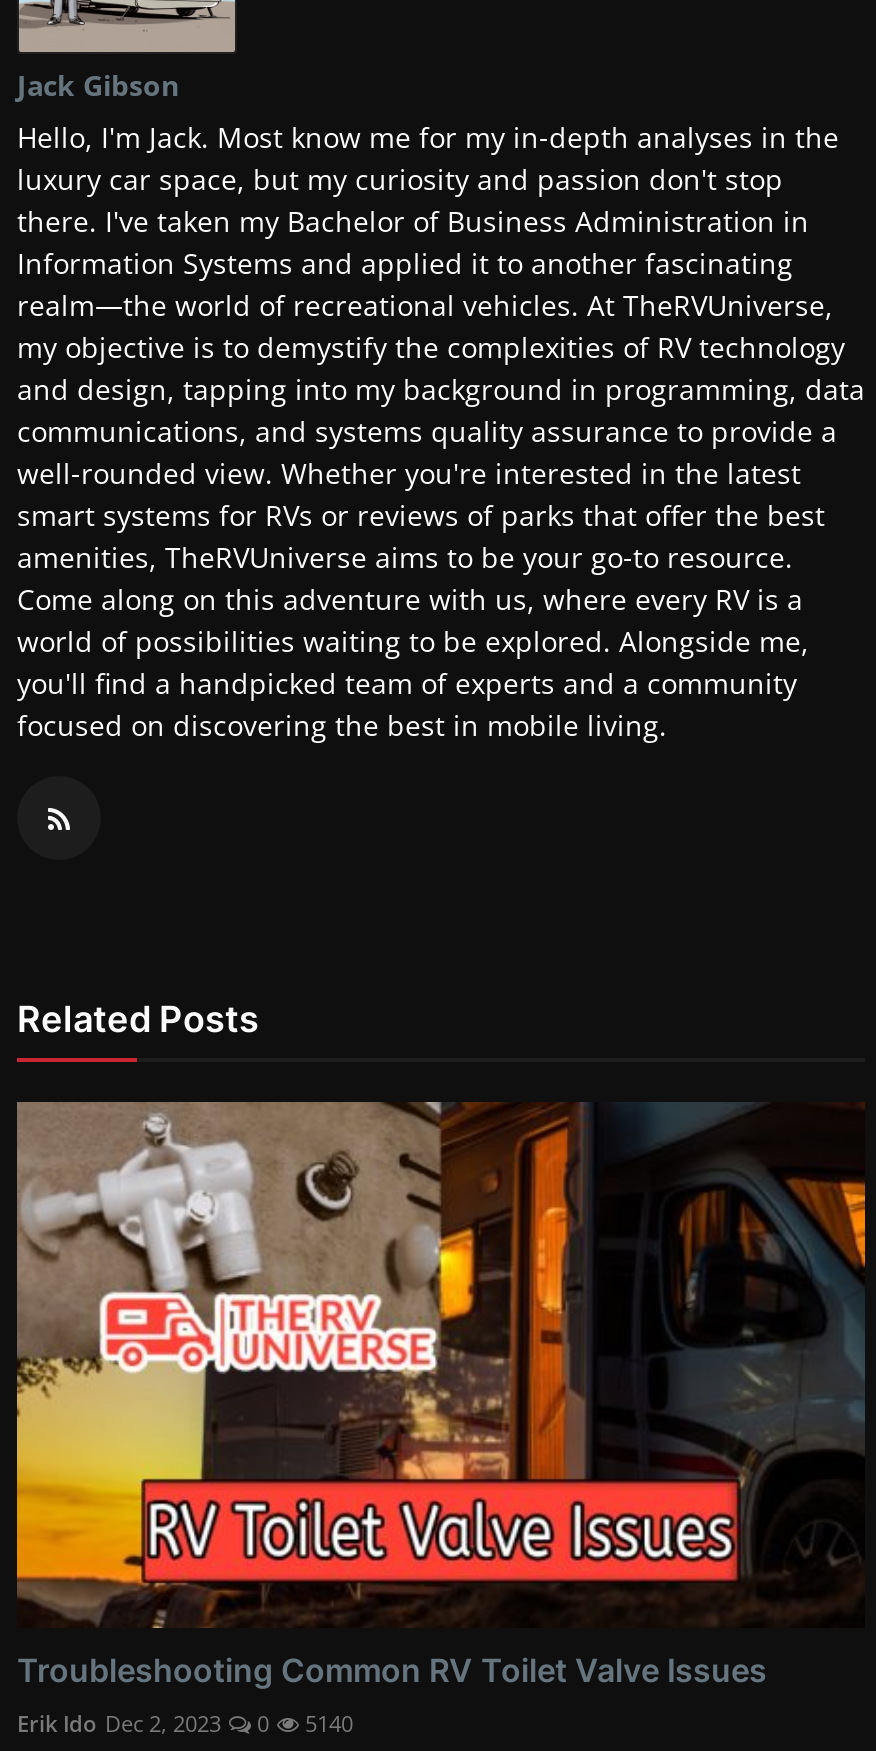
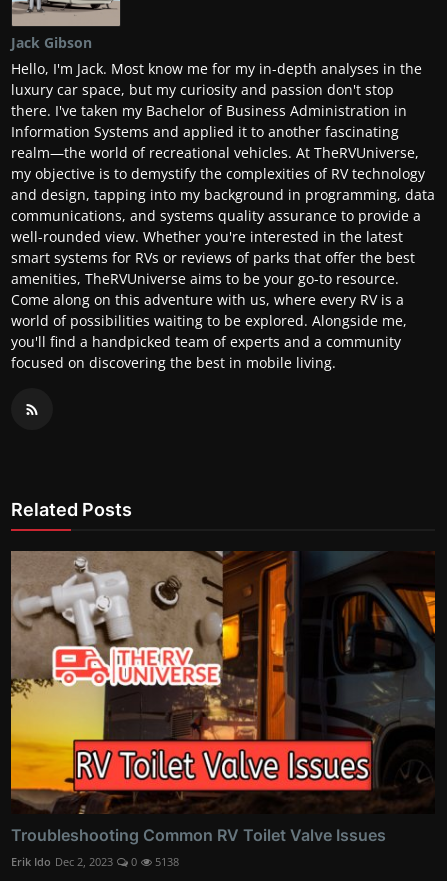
- Erik Ido Dec 2, 2023 0 5140
+ Erik Ido Dec 2, 2023 0 5138
